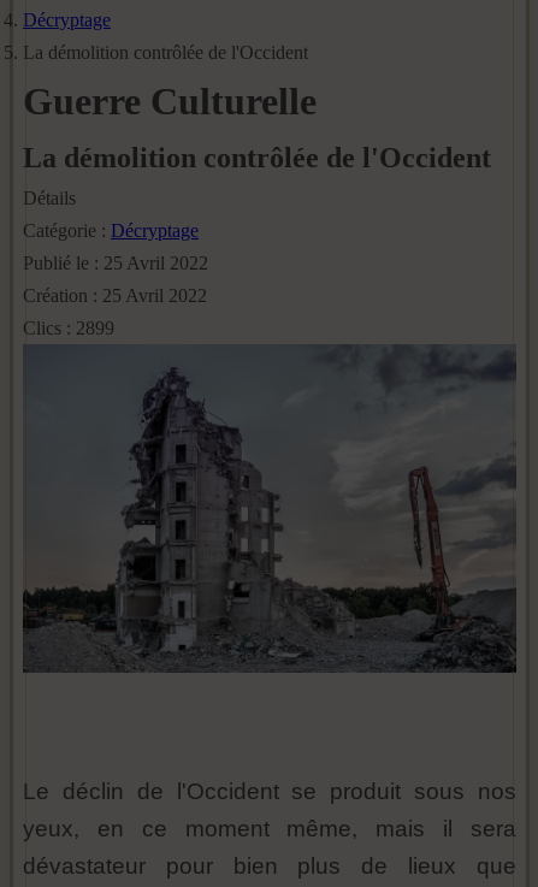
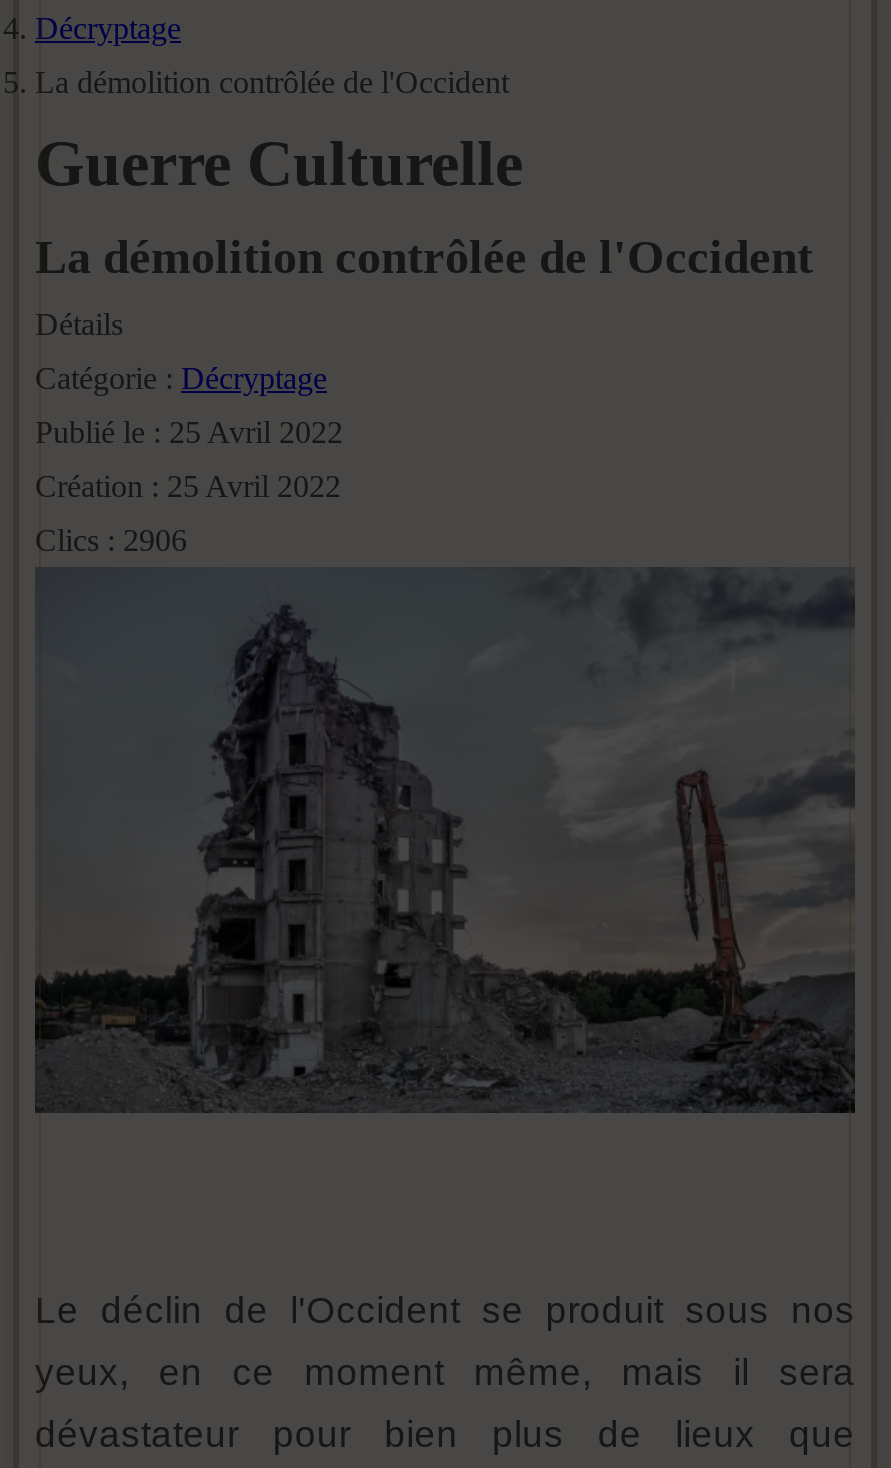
- Clics : 2899
+ Clics : 2906
